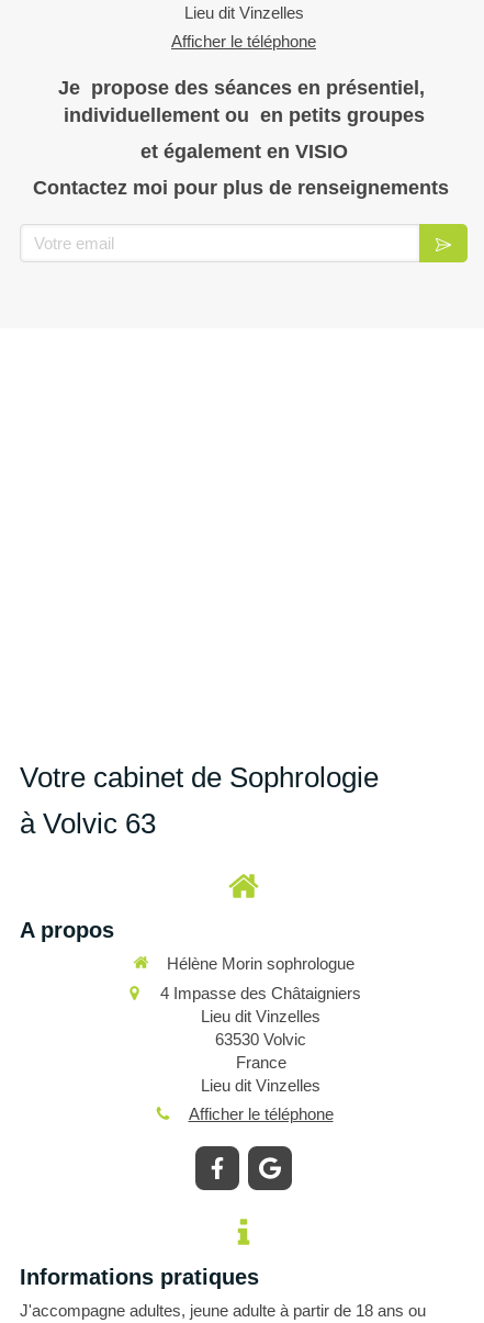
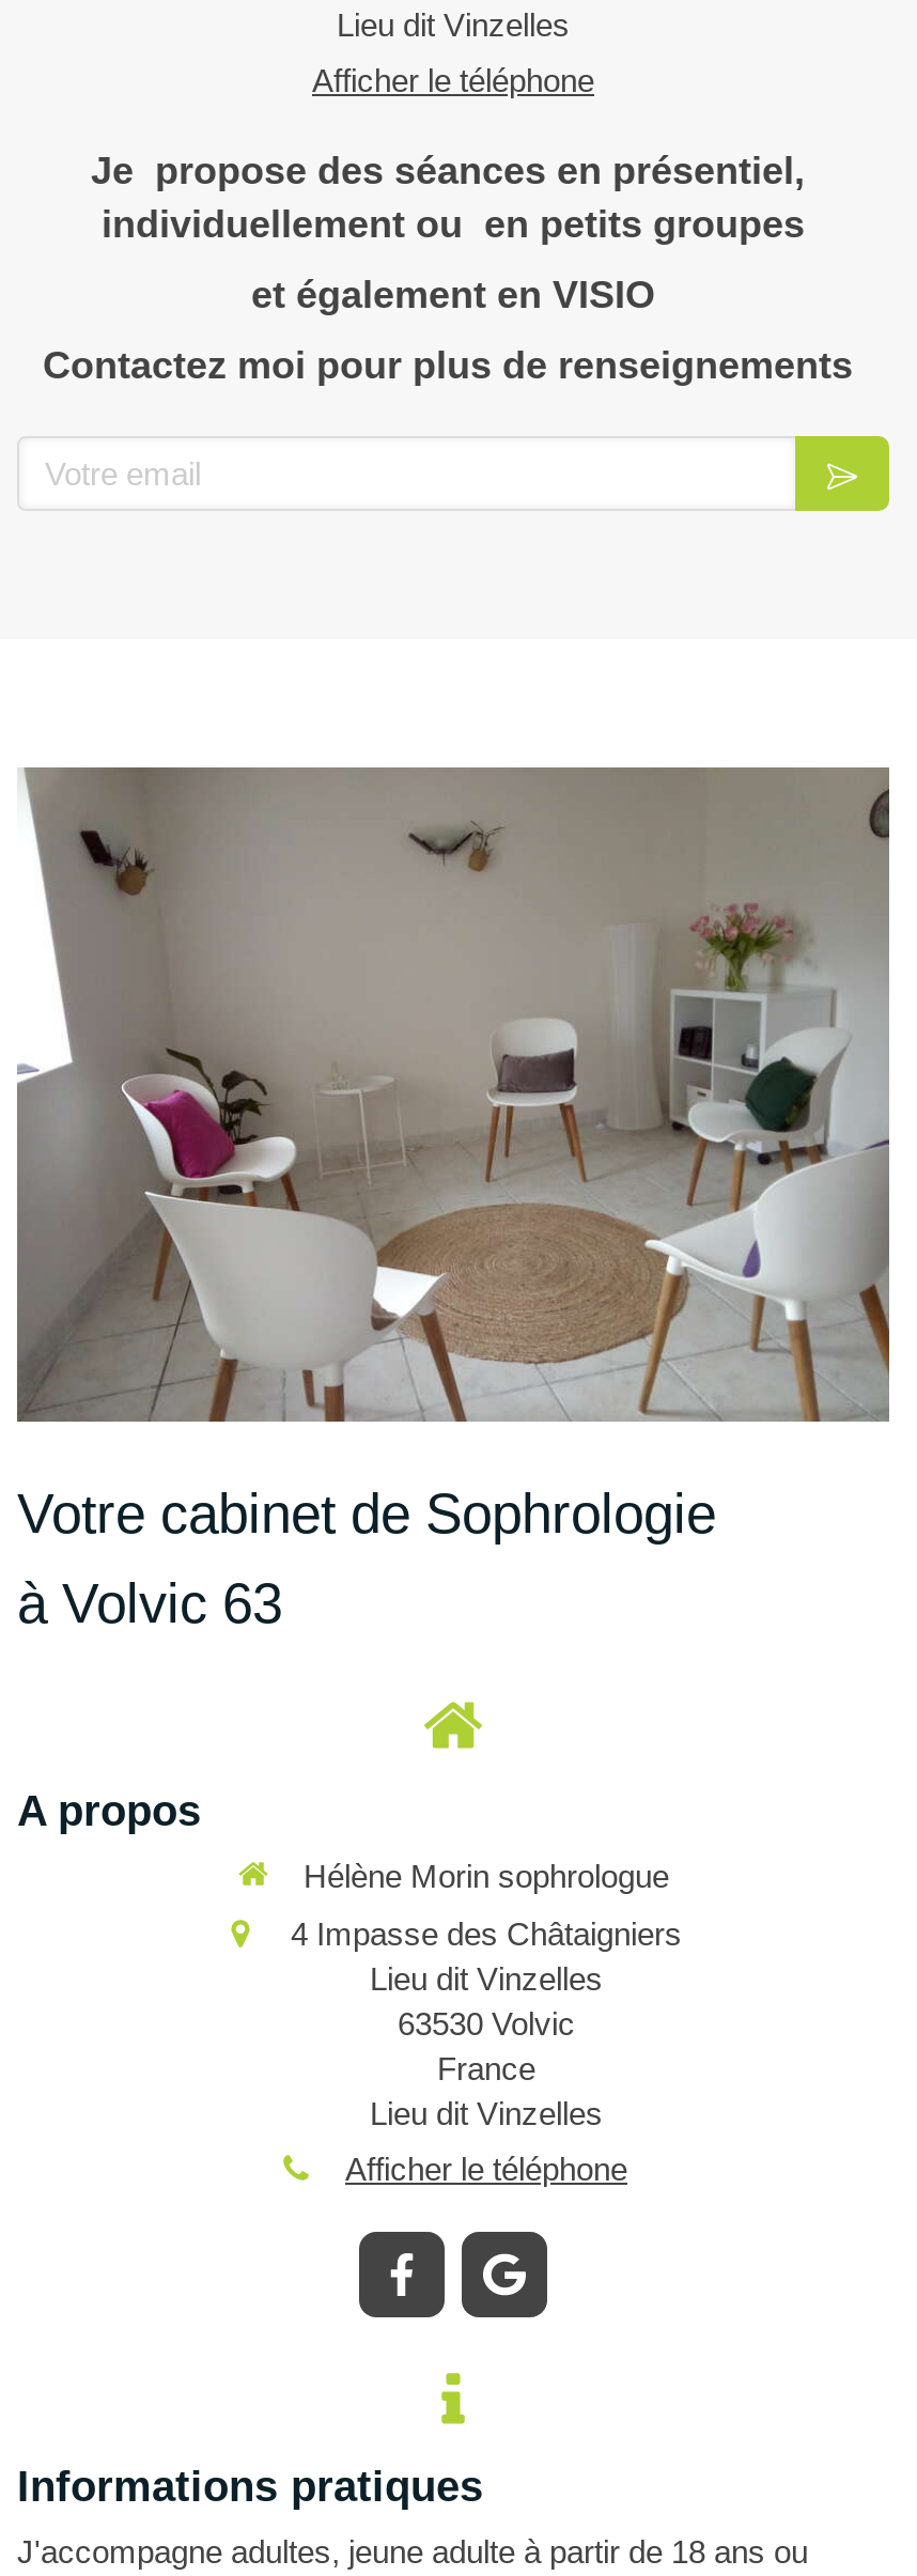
+ [image]
